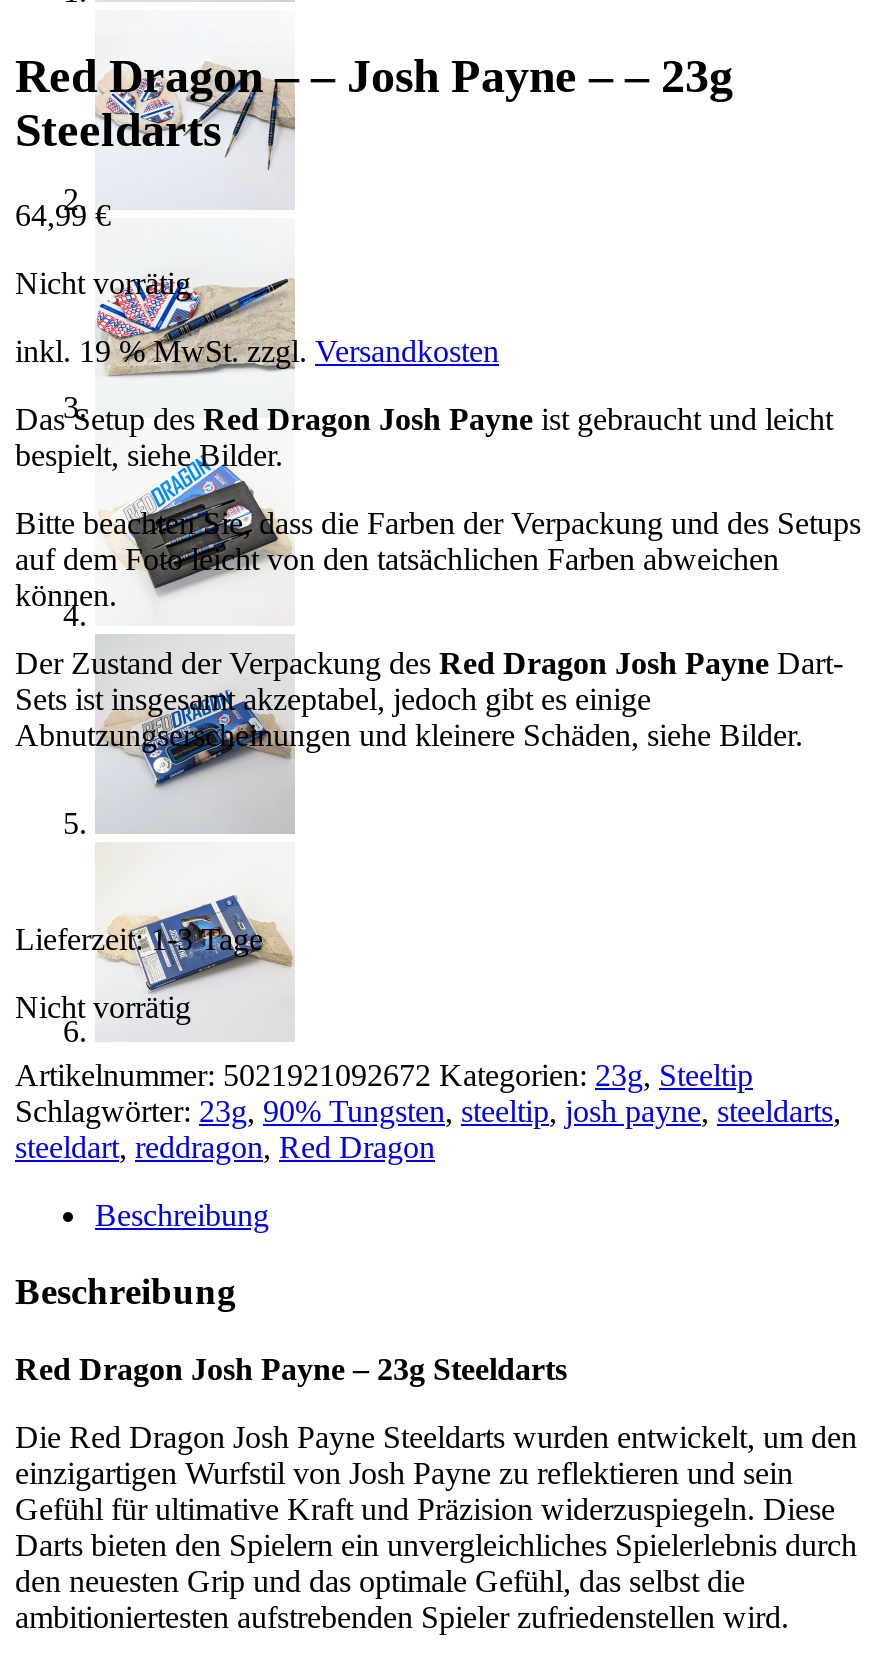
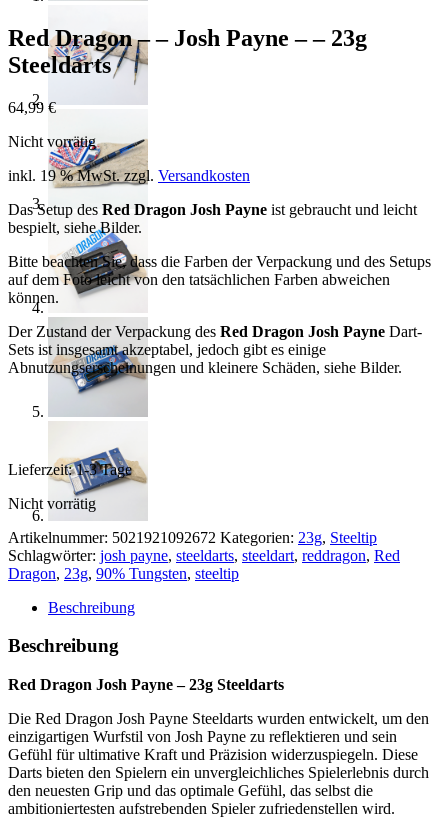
- Schlagwörter: 23g, 90% Tungsten, steeltip, josh payne, steeldarts,
- steeldart, reddragon, Red Dragon
+ Schlagwörter: josh payne, steeldarts, steeldart, reddragon, Red
+ Dragon, 23g, 90% Tungsten, steeltip
